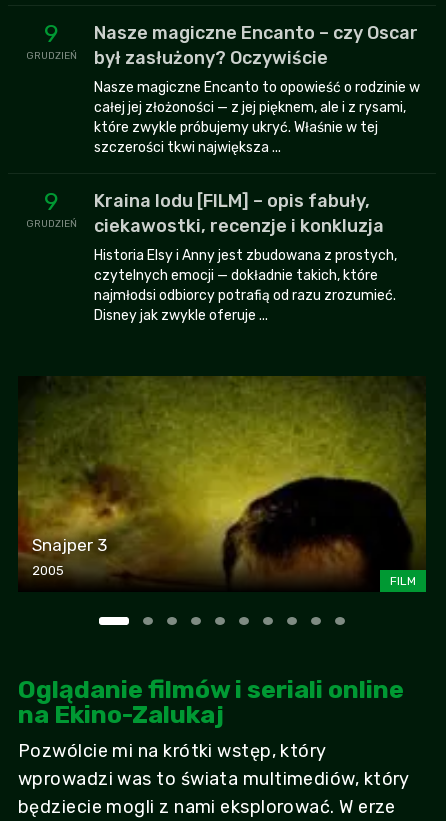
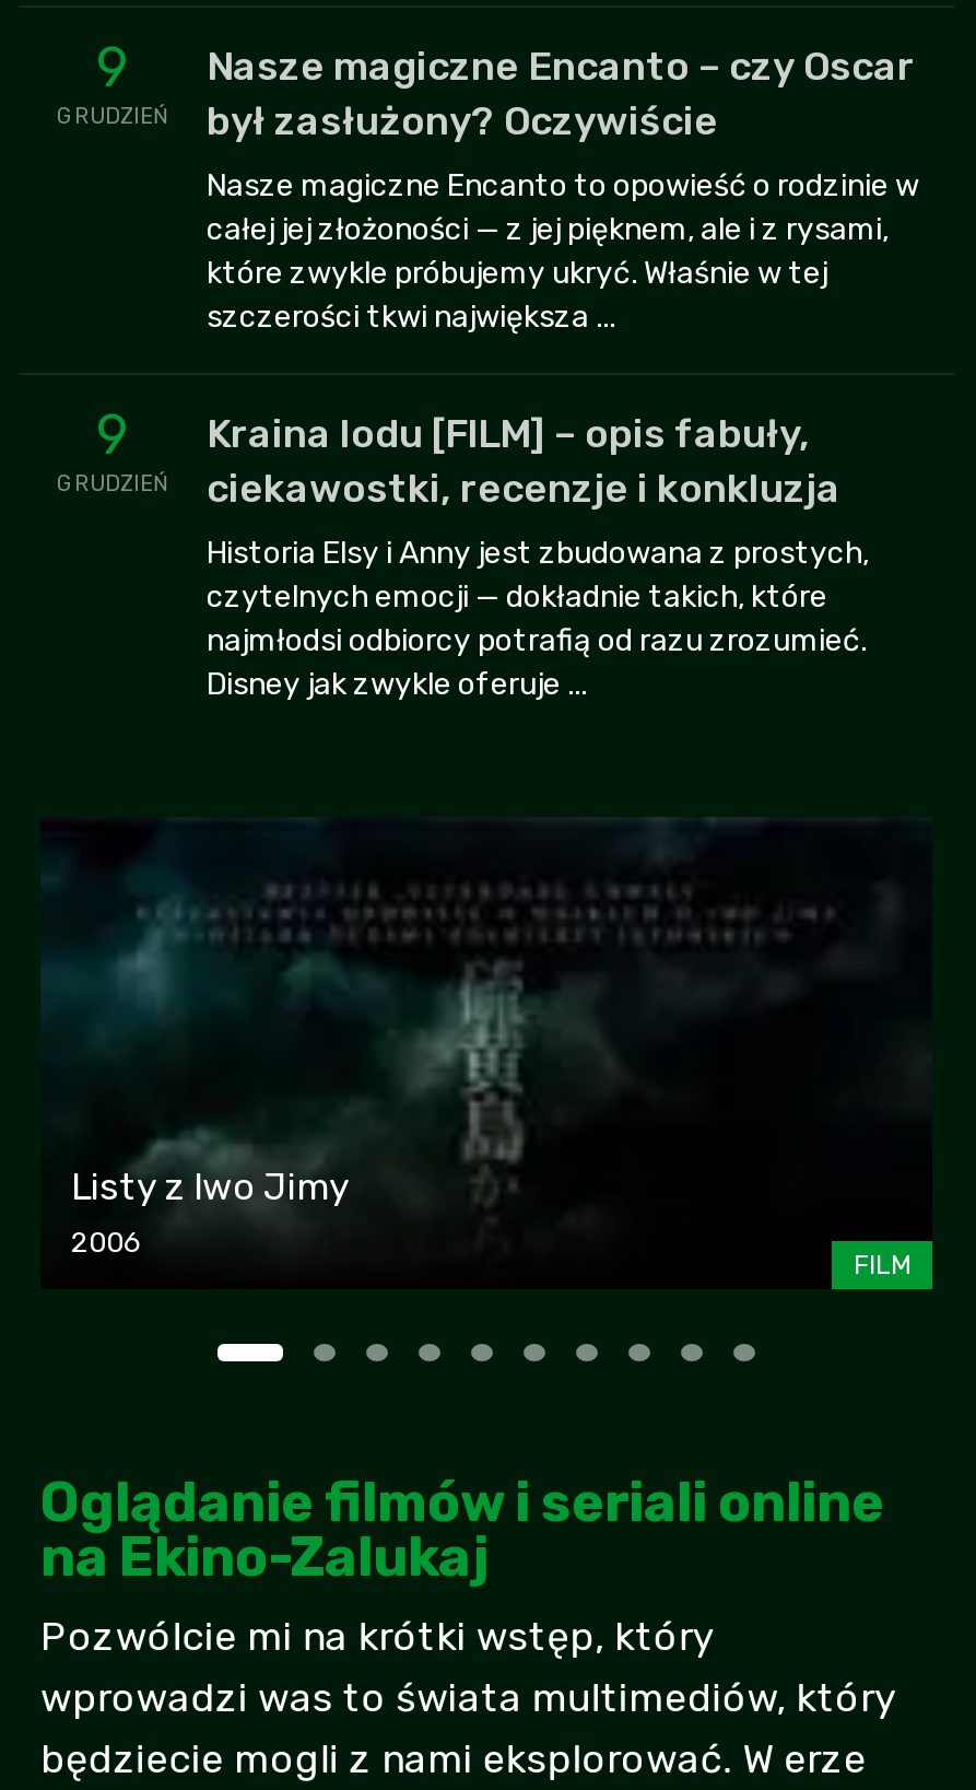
- [image]
- Snajper 3
- 2005
+ [image]
+ Listy z Iwo Jimy
+ 2006
